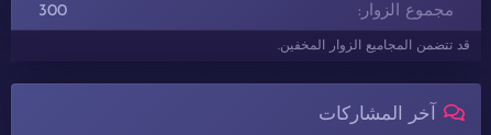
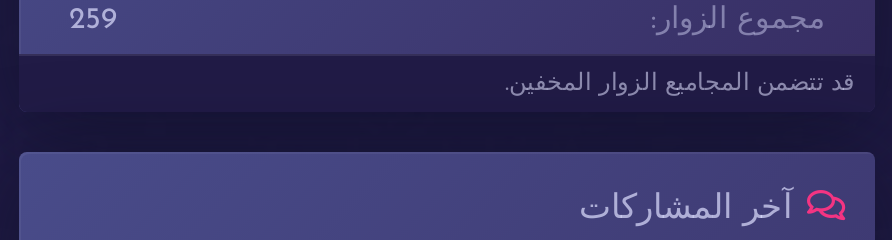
- 300
+ 259
